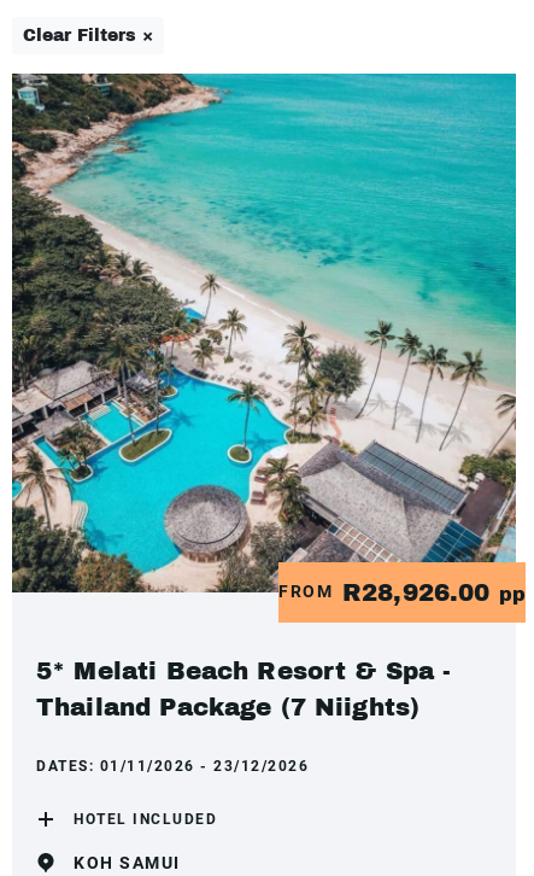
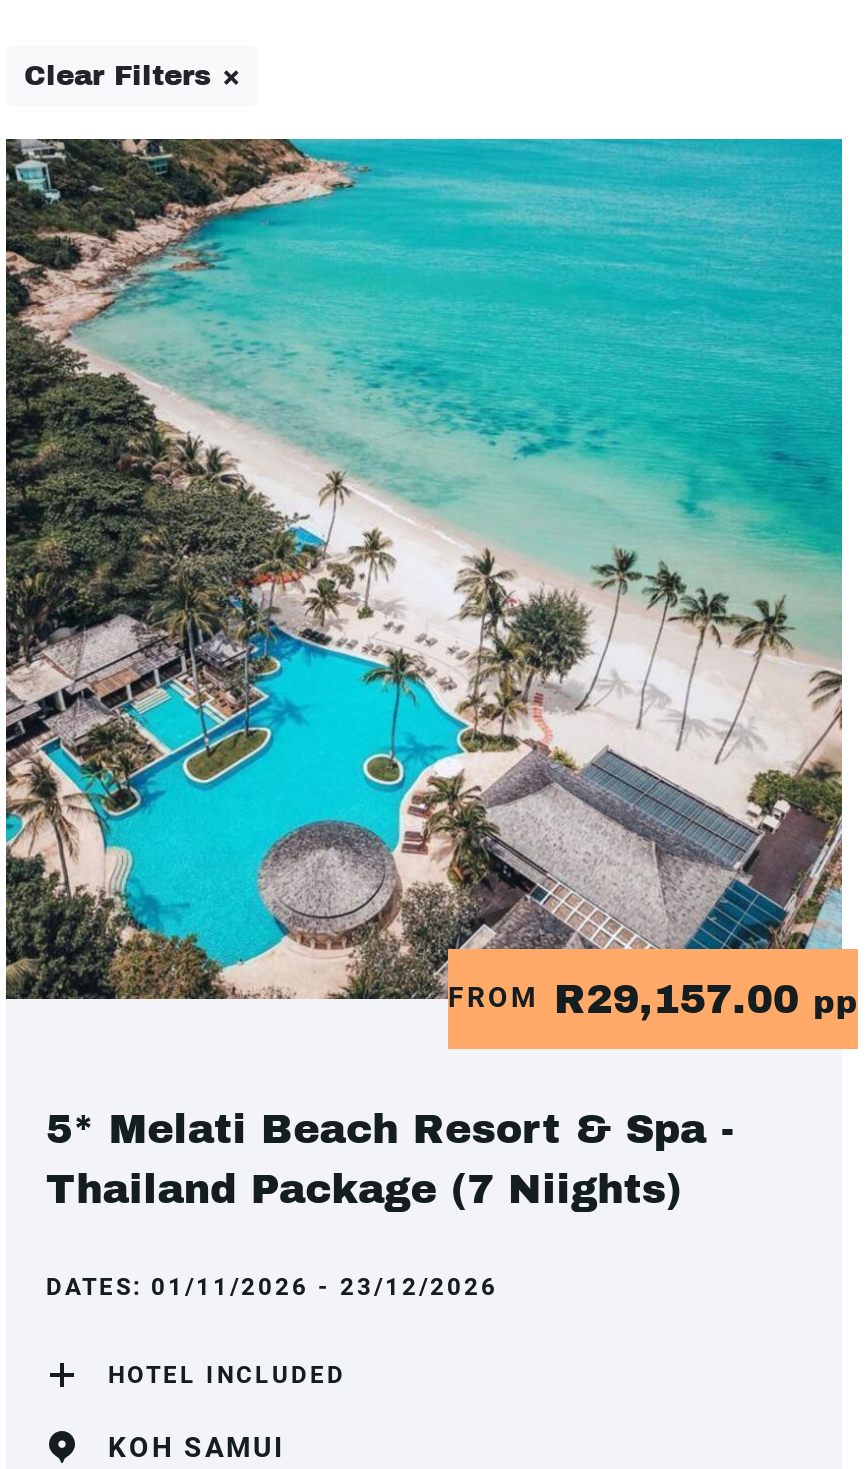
- FROM R28,926.00 pp
+ FROM R29,157.00 pp
